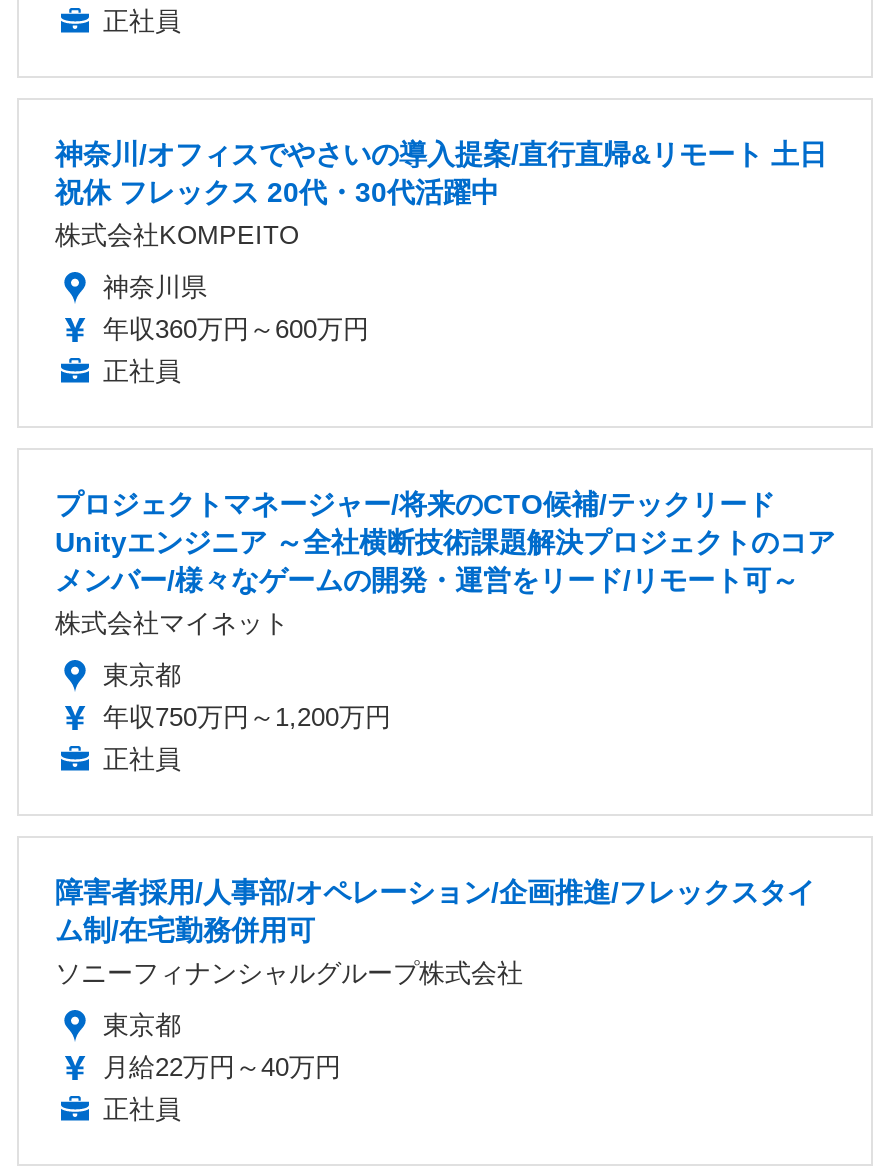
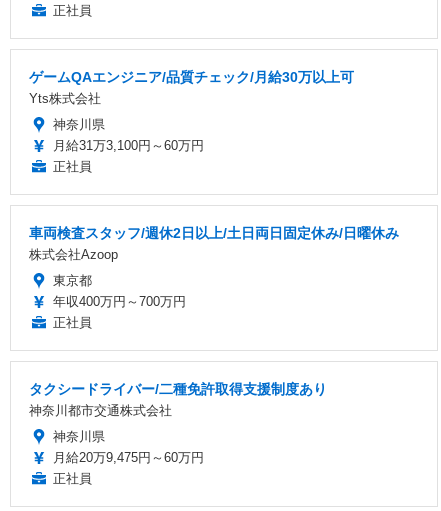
- 神奈川/オフィスでやさいの導入提案/直行直帰&リモート 土日
- 祝休 フレックス 20代・30代活躍中
- 株式会社KOMPEITO
+ ゲームQAエンジニア/品質チェック/月給30万以上可
+ Yts株式会社

- 年収360万円～600万円
+ 月給31万3,100円～60万円

- プロジェクトマネージャー/将来のCTO候補/テックリード
- Unityエンジニア ～全社横断技術課題解決プロジェクトのコア
- メンバー/様々なゲームの開発・運営をリード/リモート可～
- 株式会社マイネット
+ 車両検査スタッフ/週休2日以上/土日両日固定休み/日曜休み
+ 株式会社Azoop

- 年収750万円～1,200万円
+ 年収400万円～700万円

- 障害者採用/人事部/オペレーション/企画推進/フレックスタイ
- ム制/在宅勤務併用可
- ソニーフィナンシャルグループ株式会社
+ タクシードライバー/二種免許取得支援制度あり
+ 神奈川都市交通株式会社

- 東京都
- 月給22万円～40万円
+ 神奈川県
+ 月給20万9,475円～60万円
